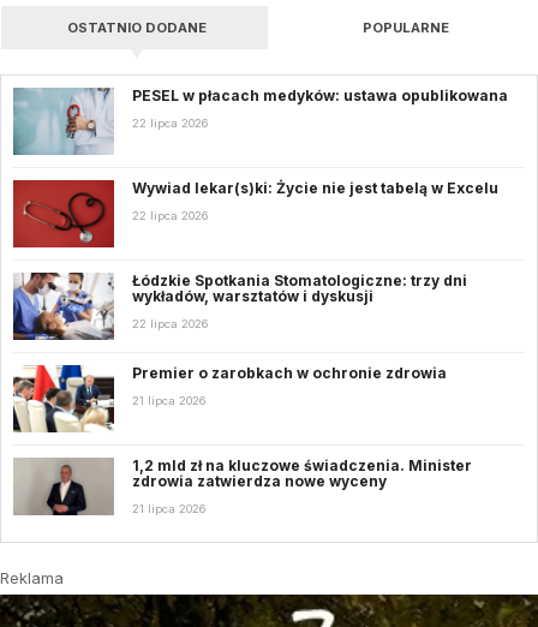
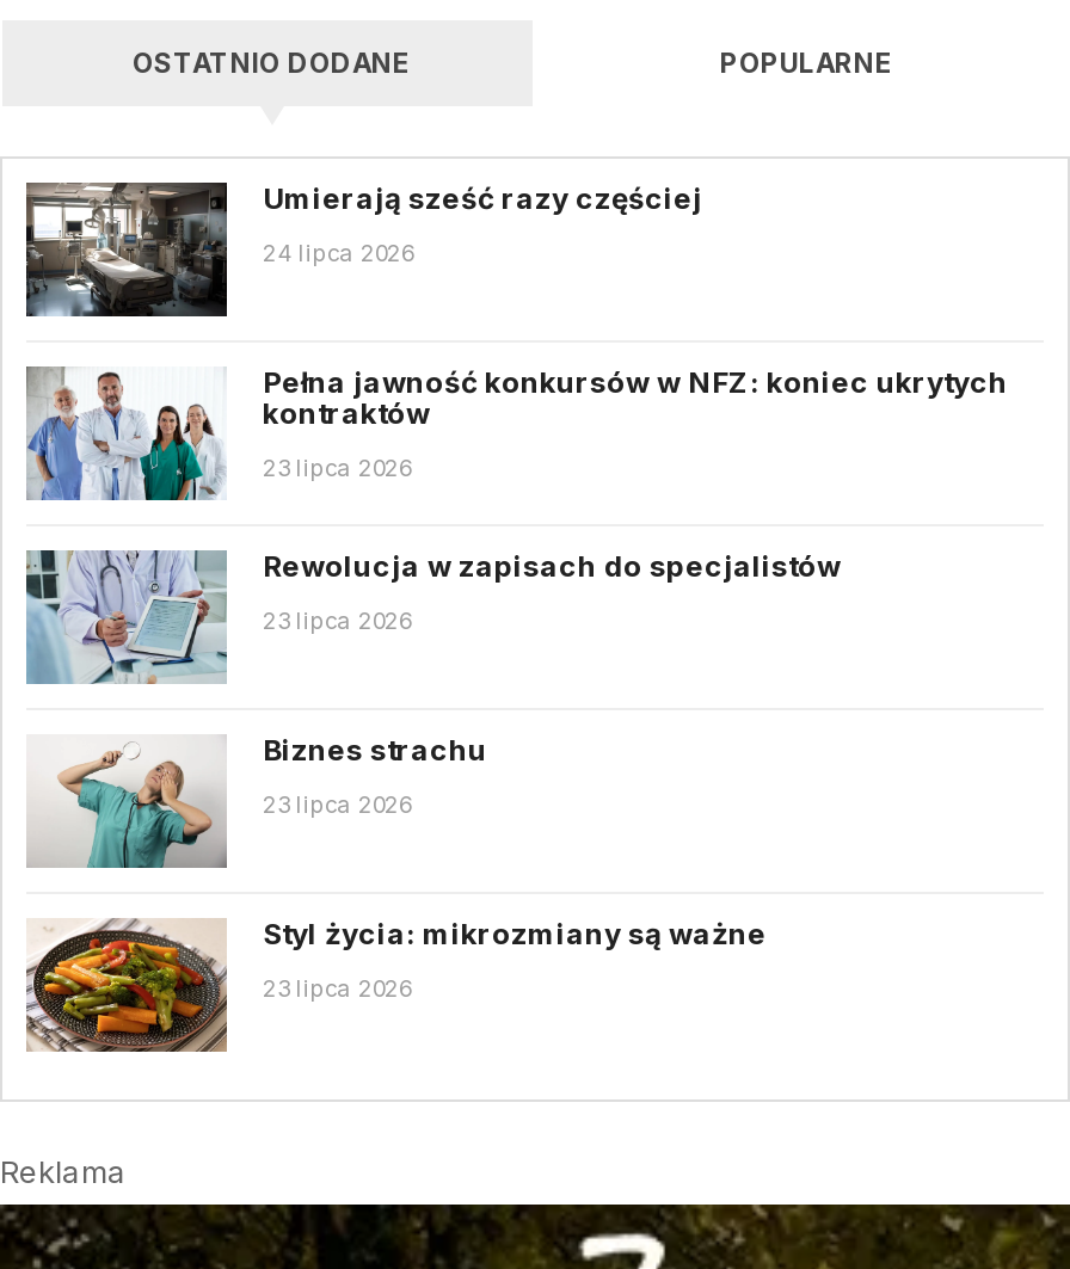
- [image]
- PESEL w płacach medyków: ustawa opublikowana
+ [image]
+ Umierają sześć razy częściej

- 22 lipca 2026
+ 24 lipca 2026

- [image]
- Wywiad lekar(s)ki: Życie nie jest tabelą w Excelu
+ [image]
+ Pełna jawność konkursów w NFZ: koniec ukrytych
+ kontraktów

- 22 lipca 2026
+ 23 lipca 2026

- [image]
- Łódzkie Spotkania Stomatologiczne: trzy dni
- wykładów, warsztatów i dyskusji
+ [image]
+ Rewolucja w zapisach do specjalistów

- 22 lipca 2026
+ 23 lipca 2026

- [image]
- Premier o zarobkach w ochronie zdrowia
+ [image]
+ Biznes strachu

- 21 lipca 2026
+ 23 lipca 2026

- [image]
- 1,2 mld zł na kluczowe świadczenia. Minister
- zdrowia zatwierdza nowe wyceny
+ [image]
+ Styl życia: mikrozmiany są ważne

- 21 lipca 2026
+ 23 lipca 2026
